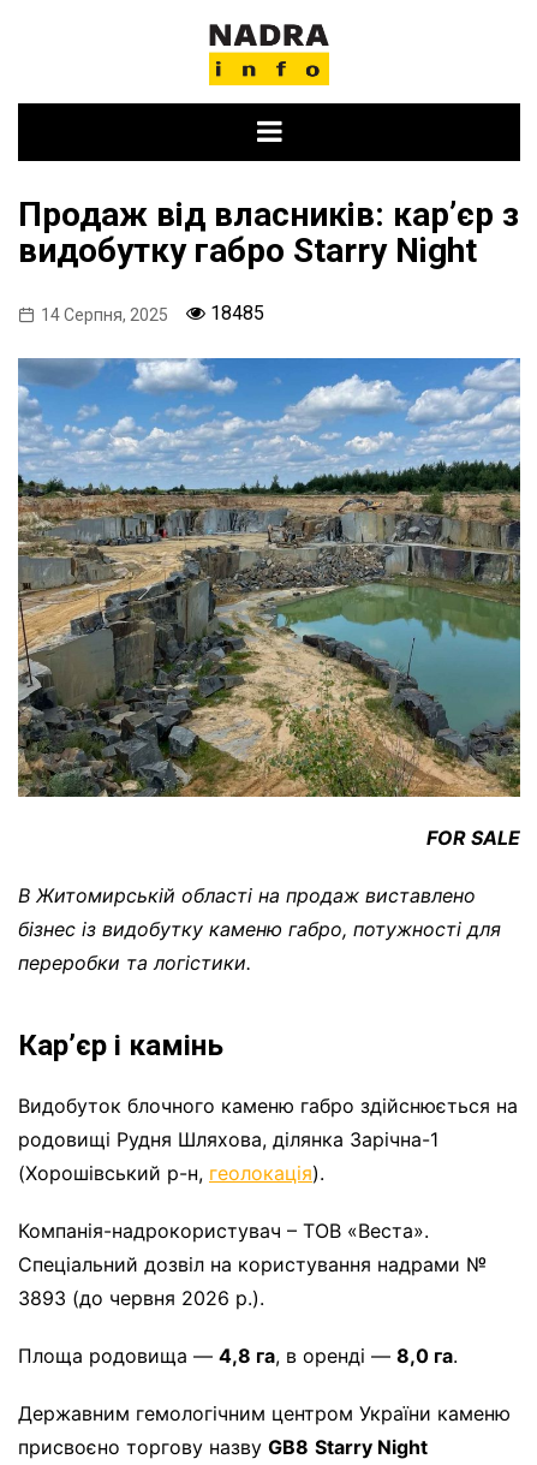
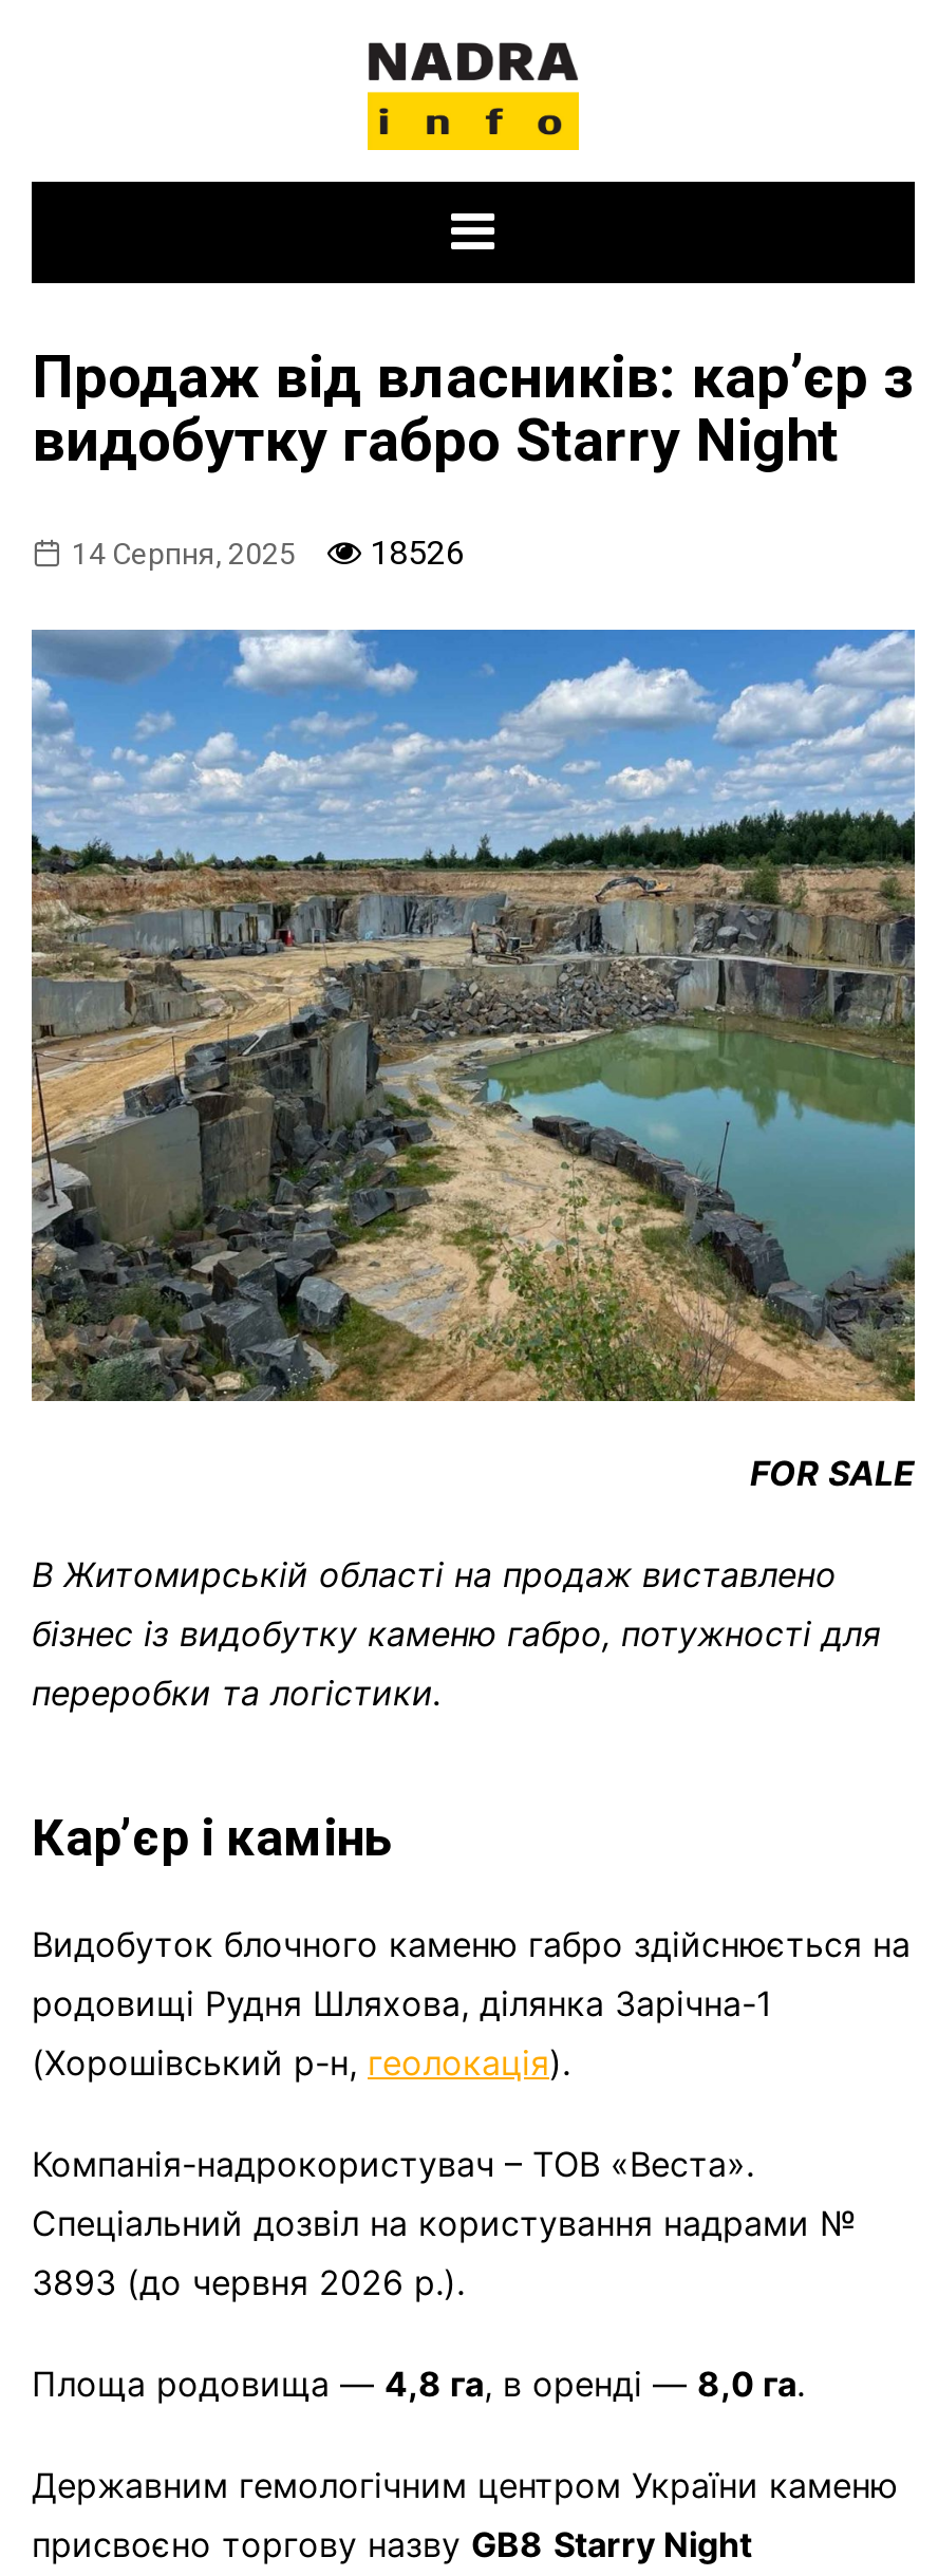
- 18485
+ 18526
